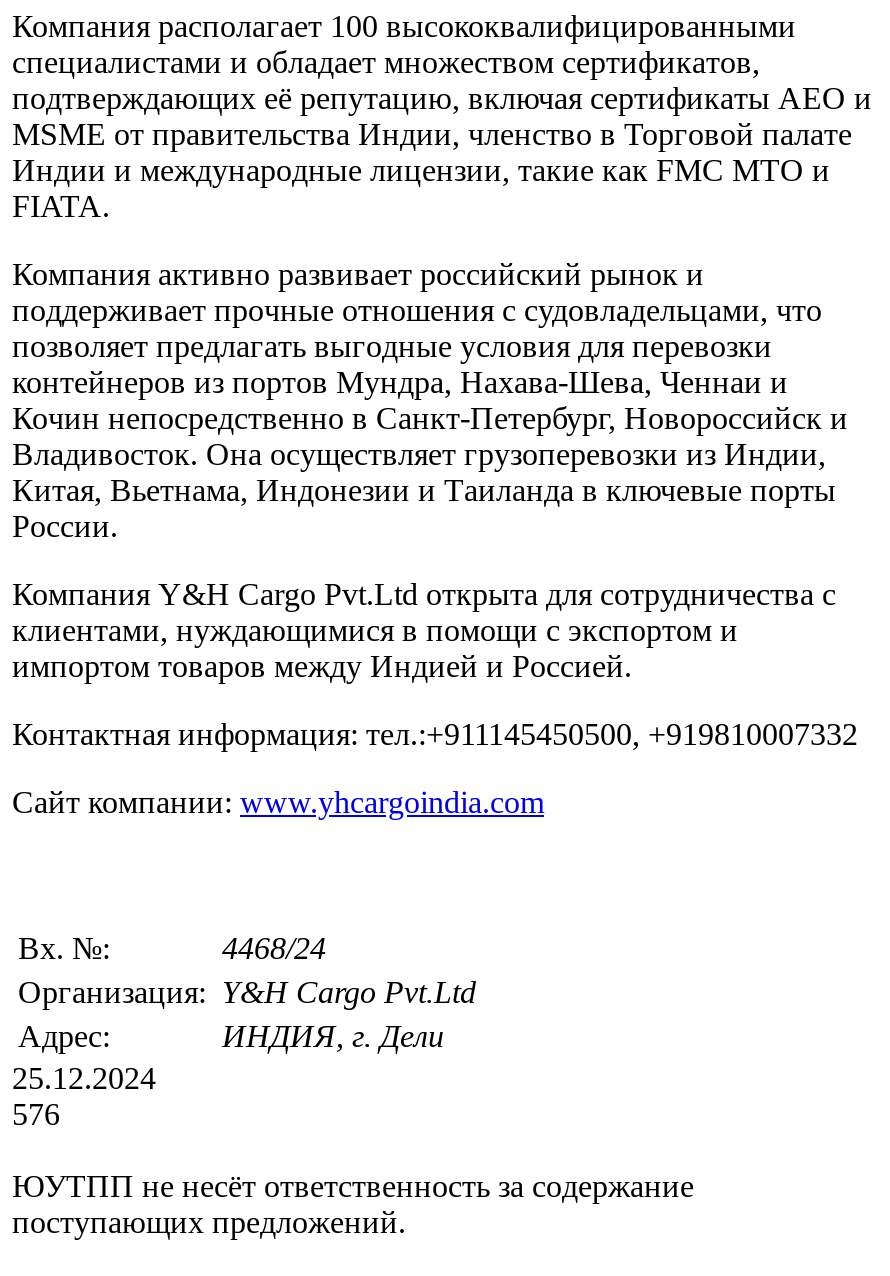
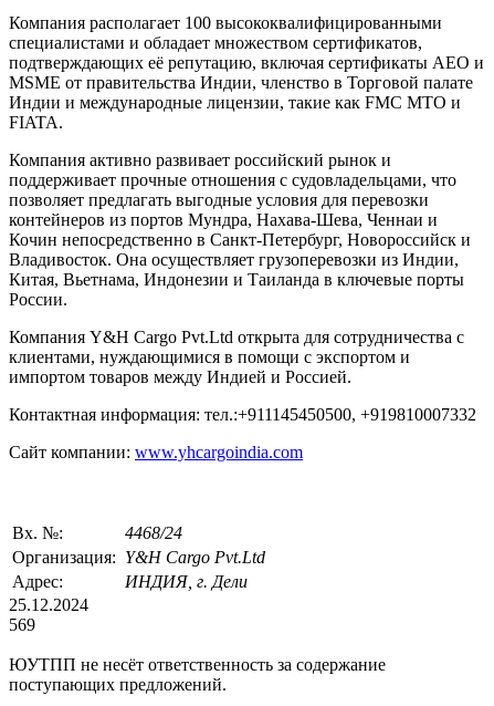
- 576
+ 569
